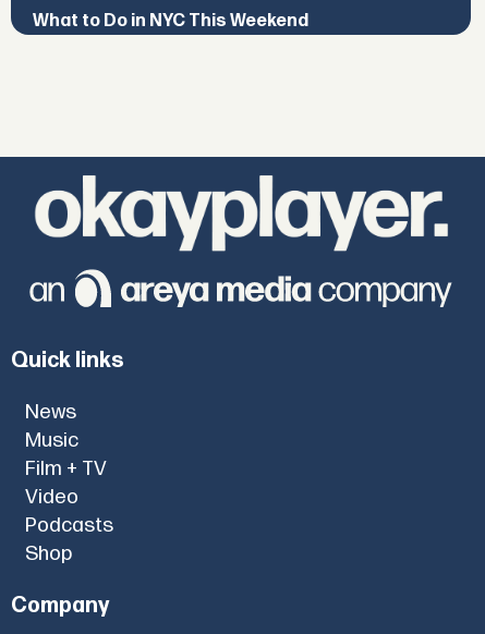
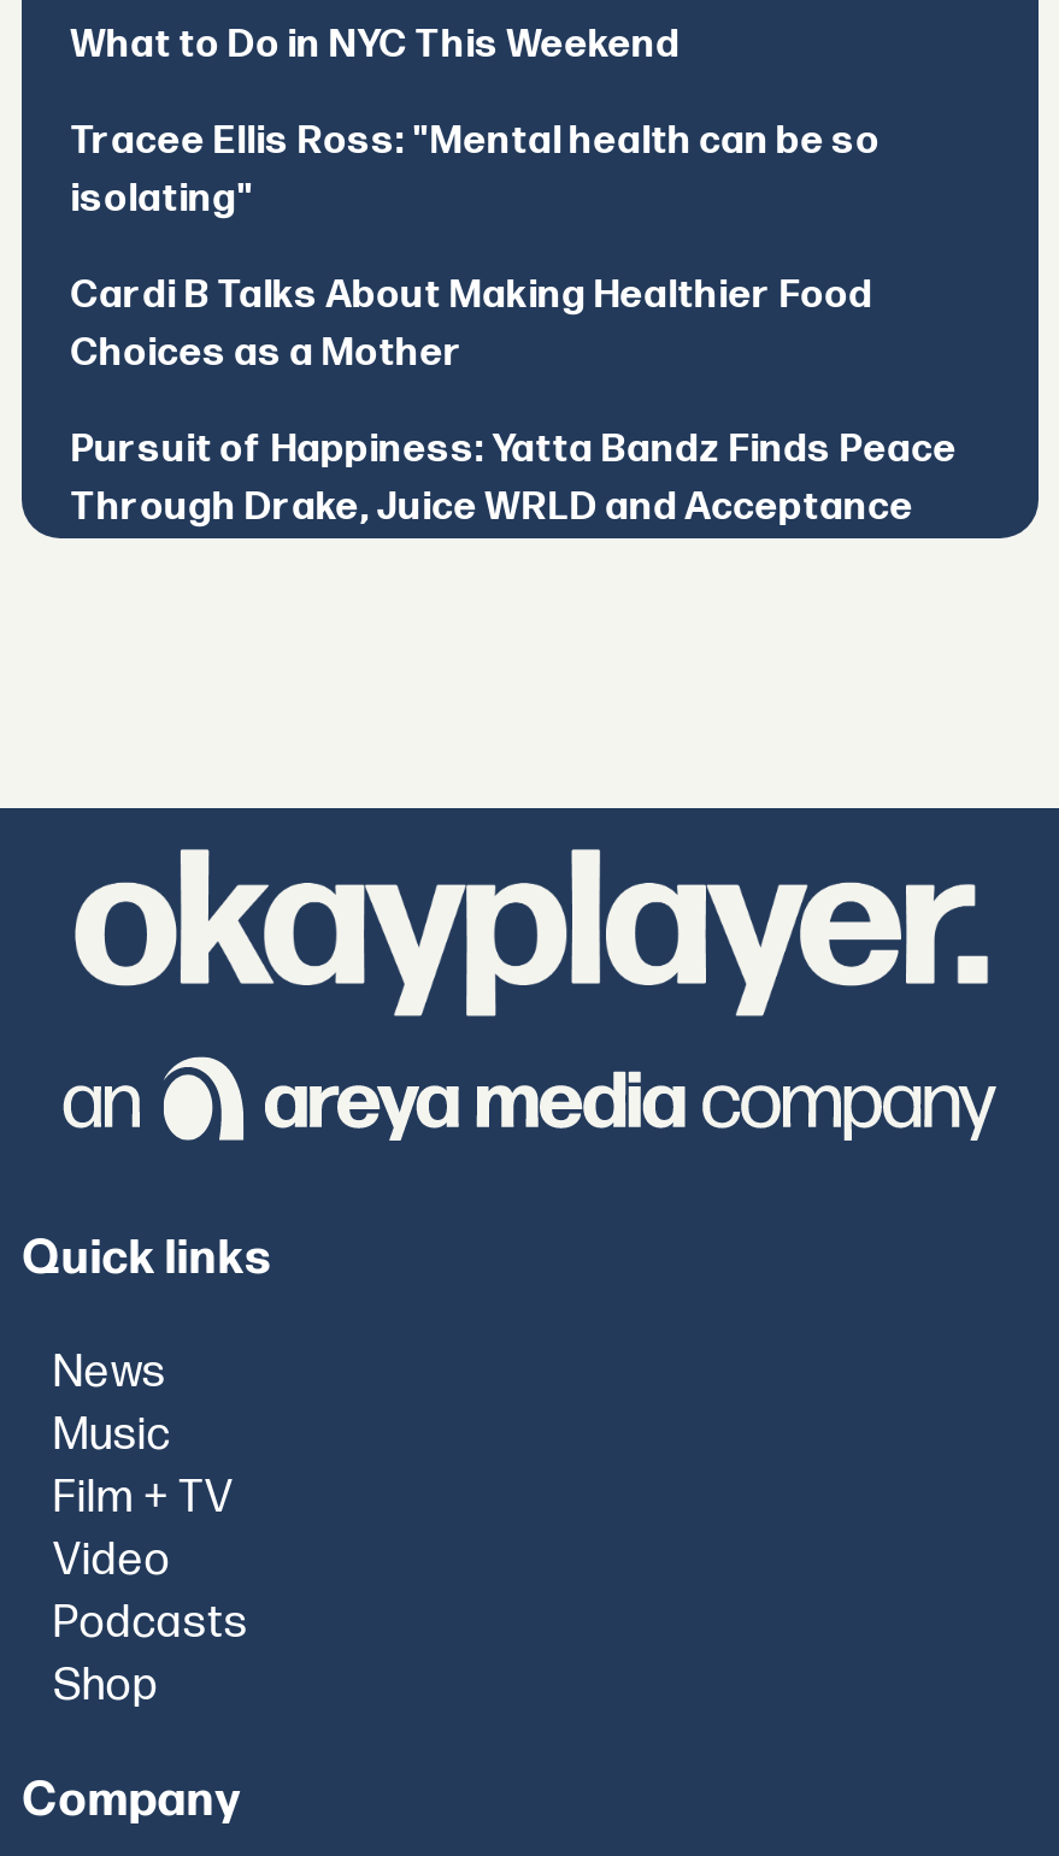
+ Tracee Ellis Ross: "Mental health can be so
+ isolating"
+ Cardi B Talks About Making Healthier Food
+ Choices as a Mother
+ Pursuit of Happiness: Yatta Bandz Finds Peace
+ Through Drake, Juice WRLD and Acceptance
